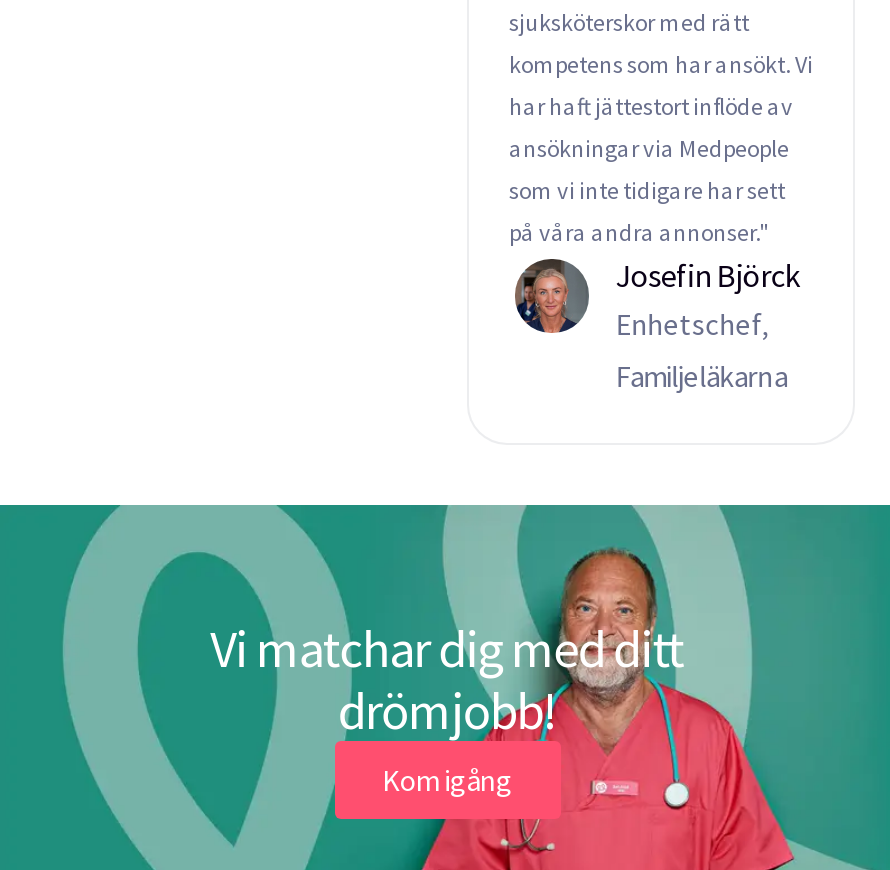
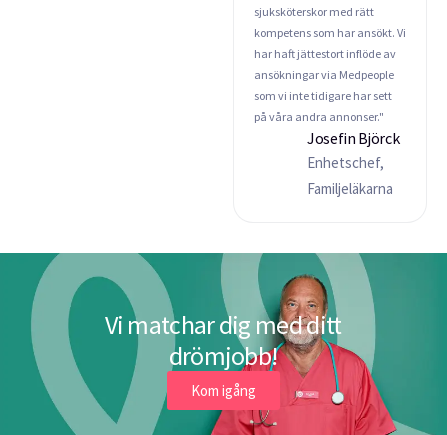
- [image]
